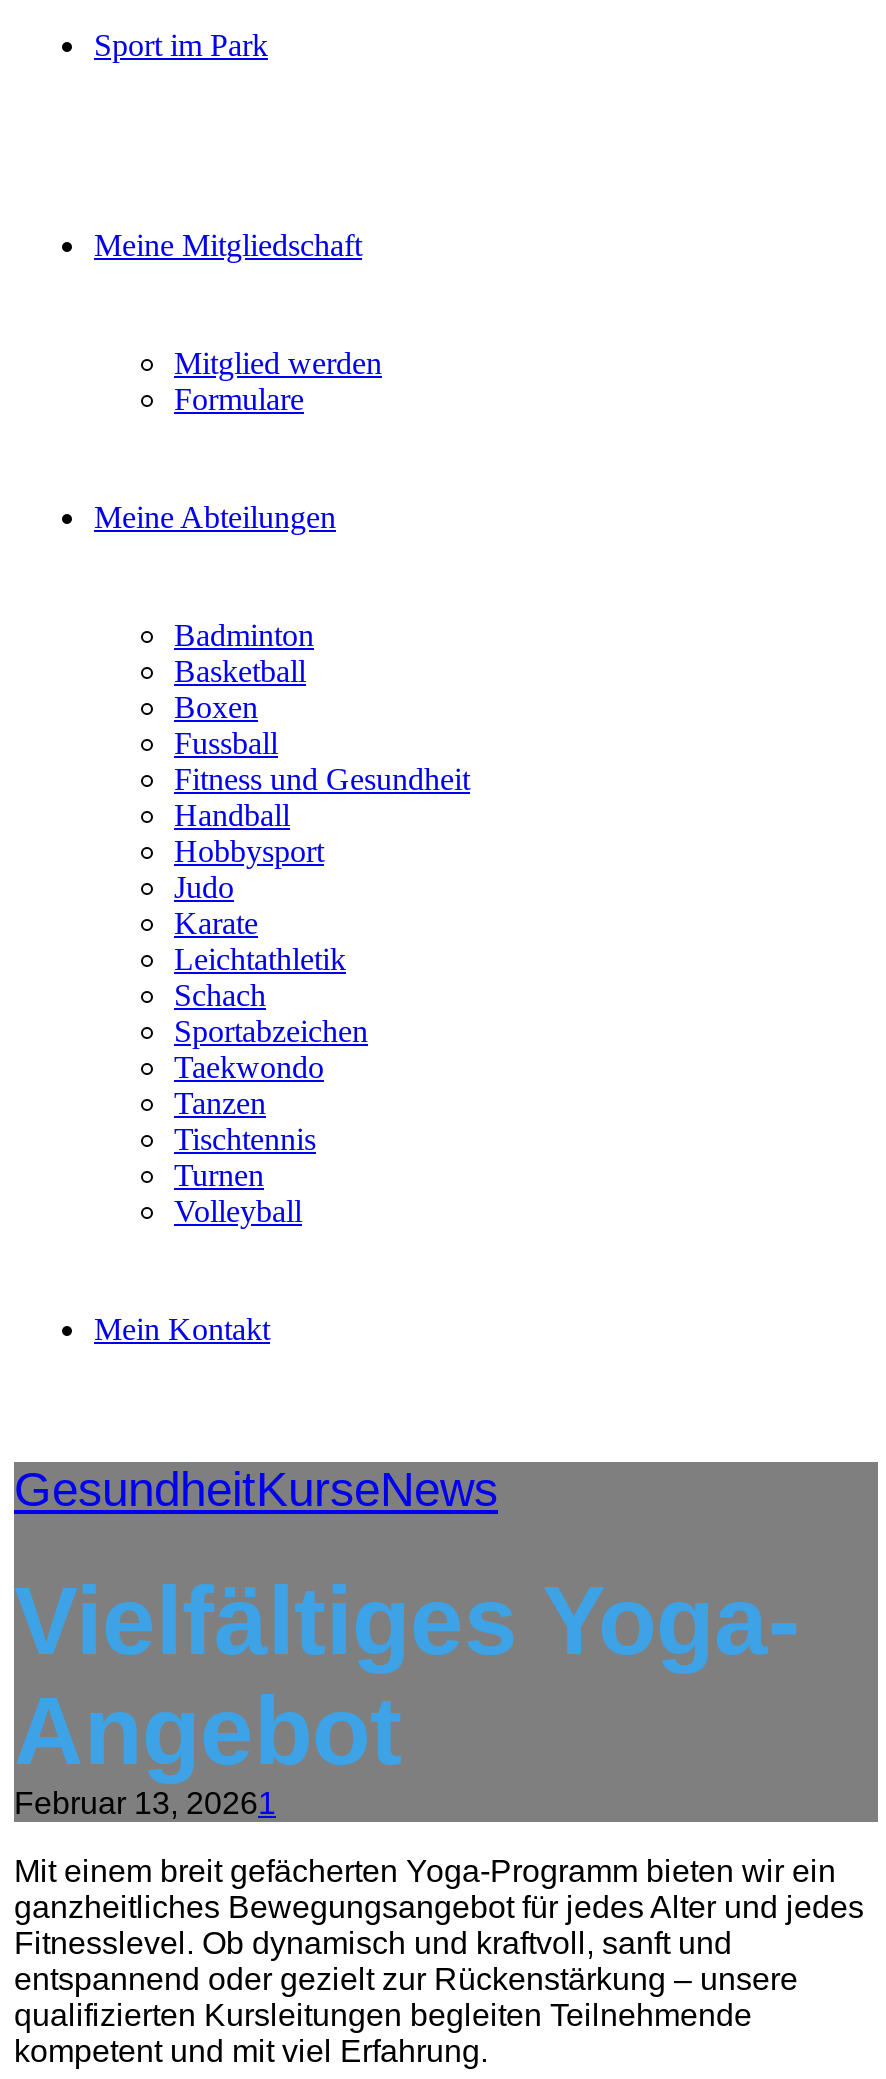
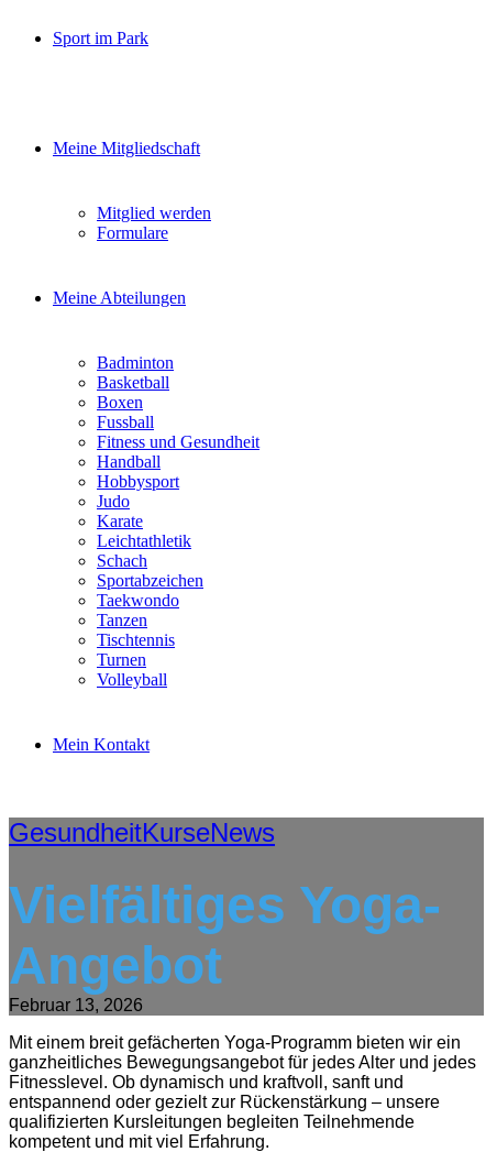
- Februar 13, 20261
+ Februar 13, 2026
